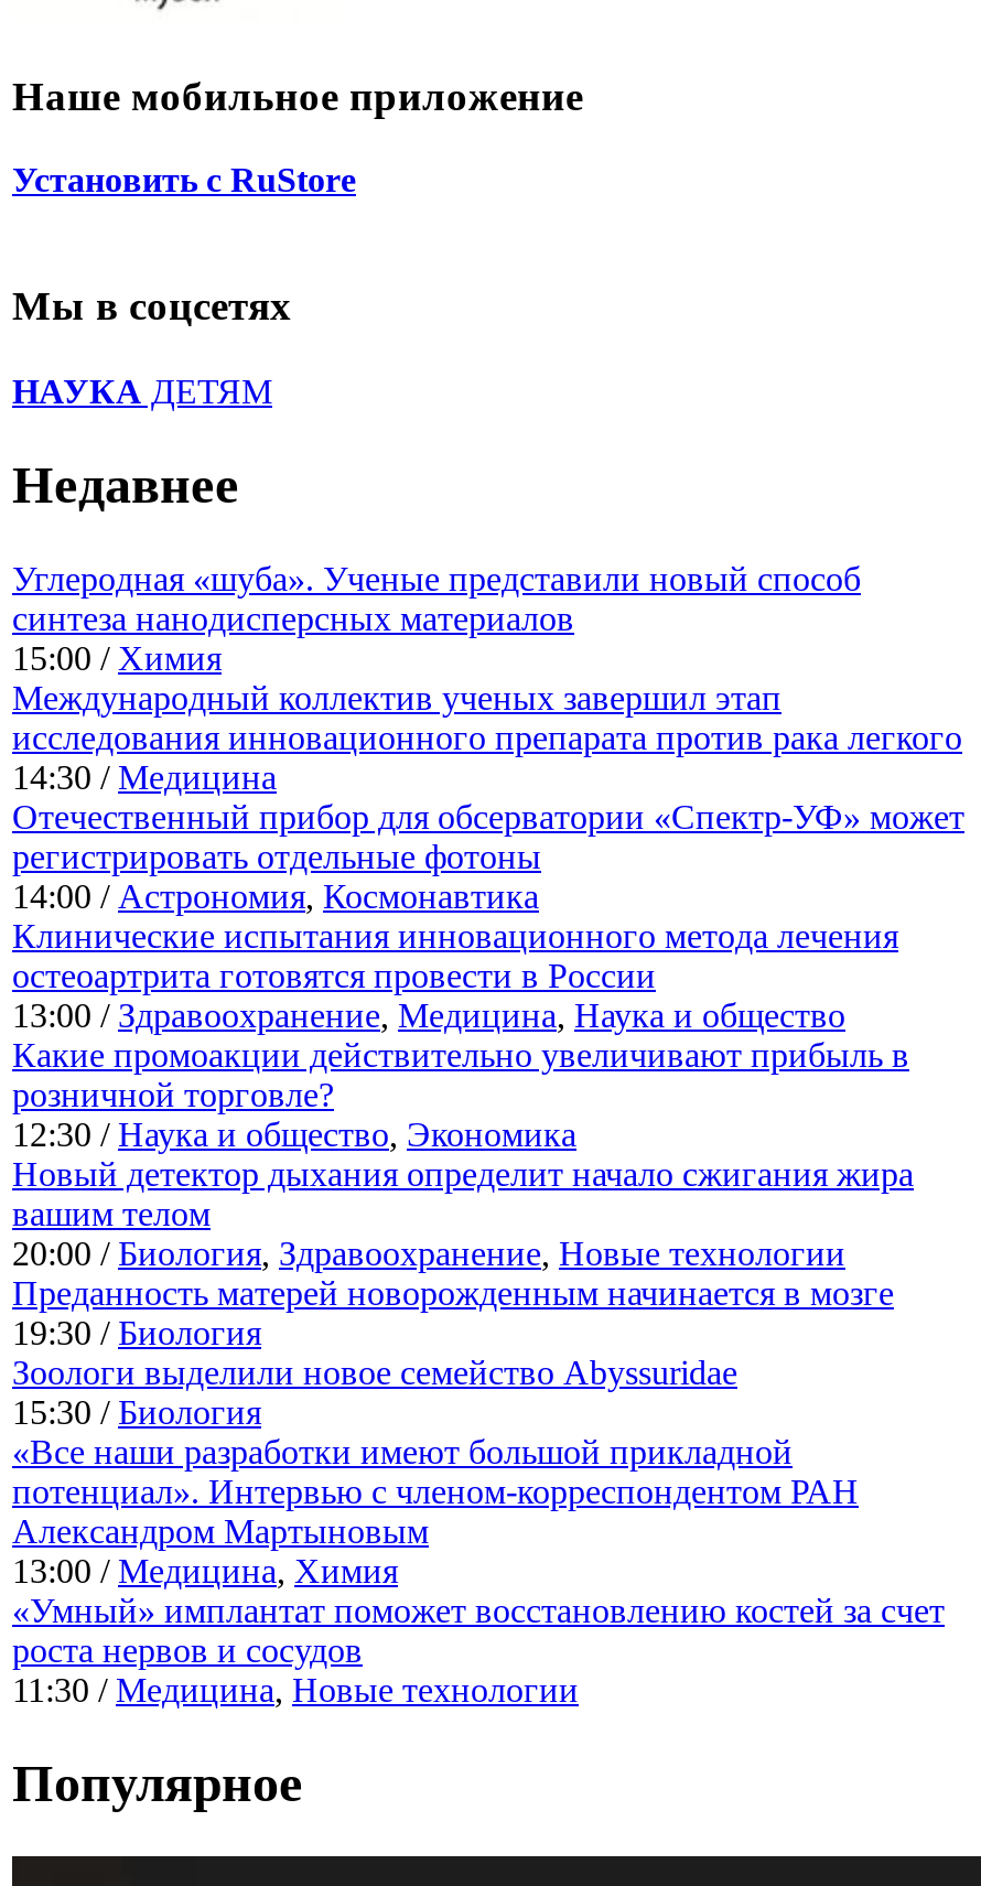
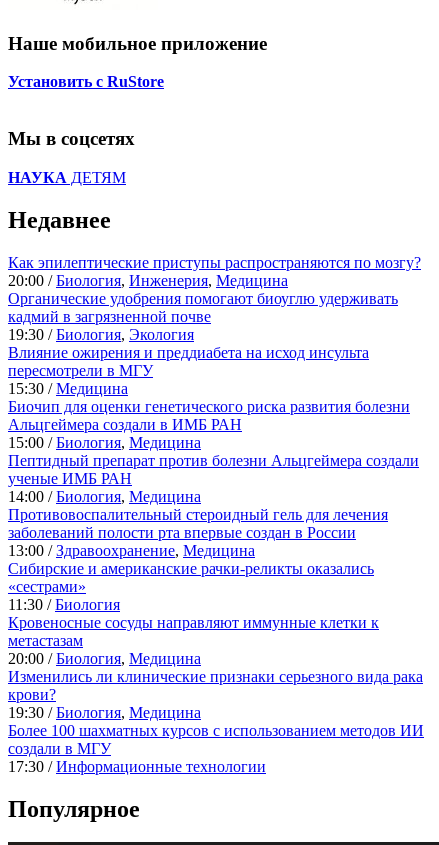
- Углеродная «шуба». Ученые представили новый способ
- синтеза нанодисперсных материалов
- 15:00 / Химия
- Международный коллектив ученых завершил этап
- исследования инновационного препарата против рака легкого
- 14:30 / Медицина
- Отечественный прибор для обсерватории «Спектр-УФ» может
- регистрировать отдельные фотоны
- 14:00 /Астрономия, Космонавтика
- Клинические испытания инновационного метода лечения
- остеоартрита готовятся провести в России
- 13:00 /Здравоохранение, Медицина, Наука и общество
- Какие промоакции действительно увеличивают прибыль в
- розничной торговле?
- 12:30 / Наука и общество, Экономика
- Новый детектор дыхания определит начало сжигания жира
- вашим телом
- 20:00 / Биология, Здравоохранение, Новые технологии
- Преданность матерей новорожденным начинается в мозге
- 19:30 / Биология
- Зоологи выделили новое семейство Abyssuridae
- 15:30 / Биология
- «Все наши разработки имеют большой прикладной
- потенциал». Интервью с членом-корреспондентом РАН
- Александром Мартыновым
- 13:00 / Медицина, Химия
- «Умный» имплантат поможет восстановлению костей за счет
- роста нервов и сосудов
- 11:30 / Медицина, Новые технологии
+ Как эпилептические приступы распространяются по мозгу?
+ 20:00 / Биология, Инженерия, Медицина
+ Органические удобрения помогают биоуглю удерживать
+ кадмий в загрязненной почве
+ 19:30 / Биология, Экология
+ Влияние ожирения и преддиабета на исход инсульта
+ пересмотрели в МГУ
+ 15:30 / Медицина
+ Биочип для оценки генетического риска развития болезни
+ Альцгеймера создали в ИМБ РАН
+ 15:00 / Биология, Медицина
+ Пептидный препарат против болезни Альцгеймера создали
+ ученые ИМБ РАН
+ 14:00 / Биология, Медицина
+ Противовоспалительный стероидный гель для лечения
+ заболеваний полости рта впервые создан в России
+ 13:00 / Здравоохранение, Медицина
+ Сибирские и американские рачки-реликты оказались
+ «сестрами»
+ 11:30 / Биология
+ Кровеносные сосуды направляют иммунные клетки к
+ метастазам
+ 20:00 / Биология, Медицина
+ Изменились ли клинические признаки серьезного вида рака
+ крови?
+ 19:30 / Биология, Медицина
+ Более 100 шахматных курсов с использованием методов ИИ
+ создали в МГУ
+ 17:30 / Информационные технологии
